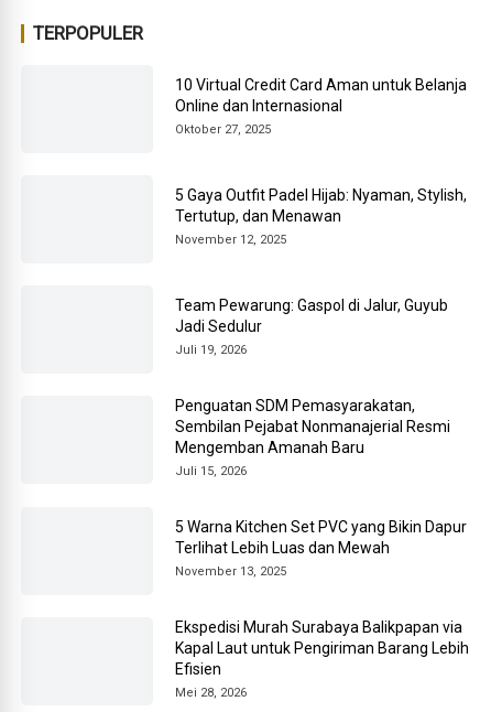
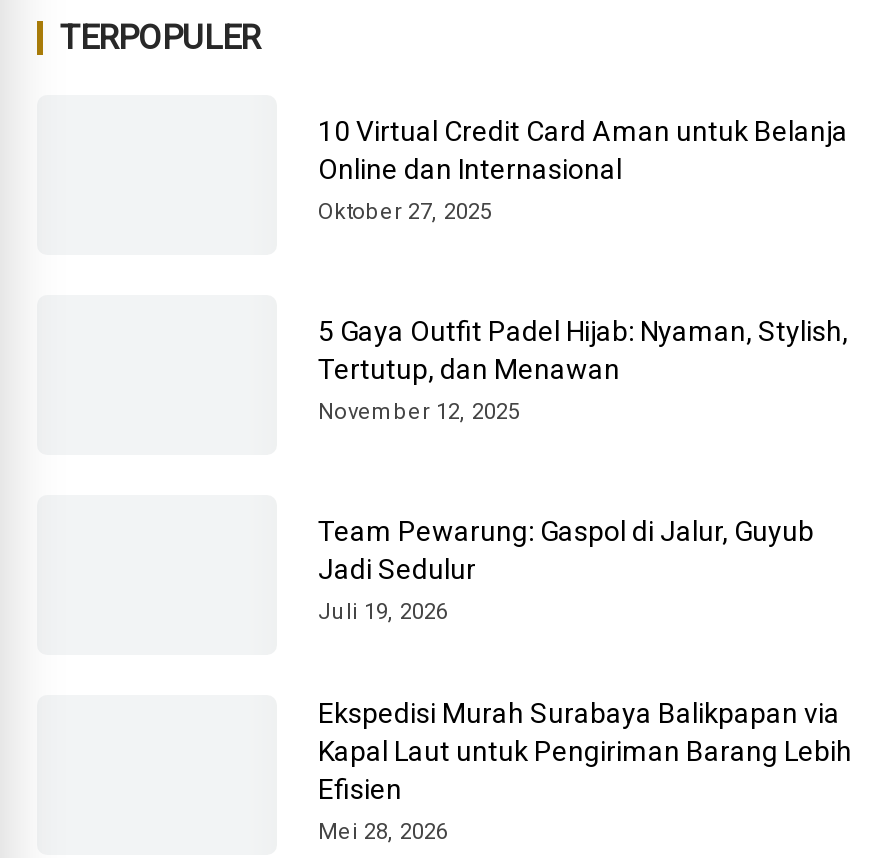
- Penguatan SDM Pemasyarakatan,
- Sembilan Pejabat Nonmanajerial Resmi
- Mengemban Amanah Baru
- Juli 15, 2026
- 5 Warna Kitchen Set PVC yang Bikin Dapur
- Terlihat Lebih Luas dan Mewah
- November 13, 2025
